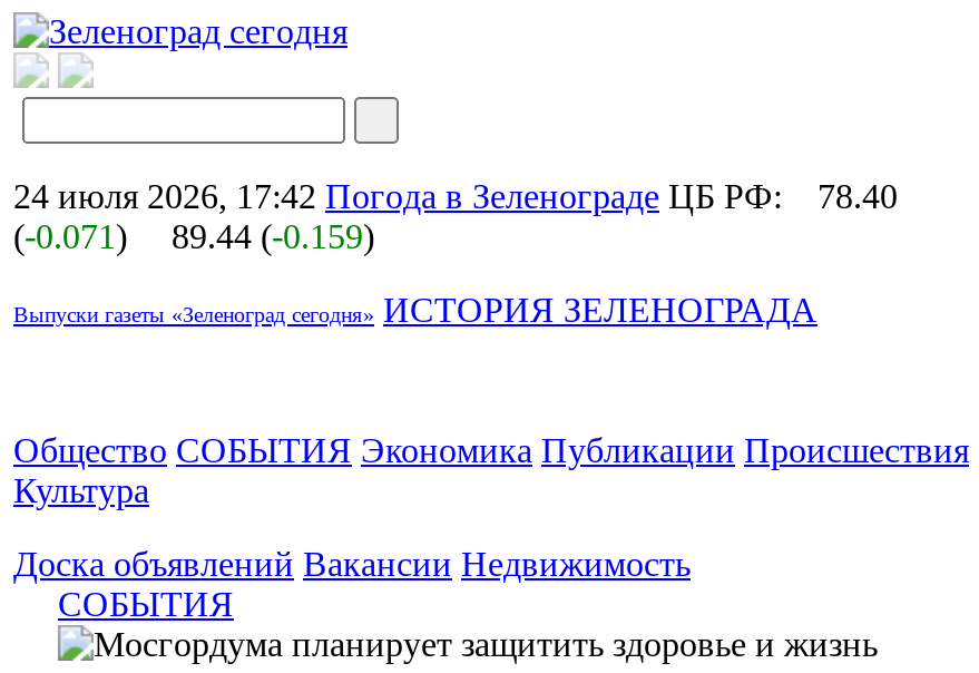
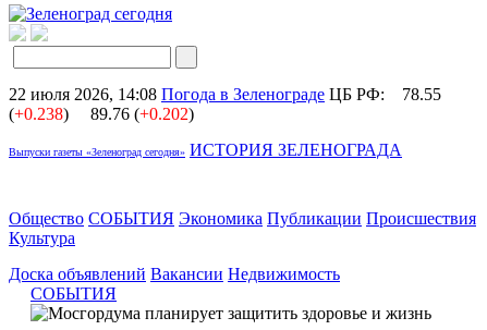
- 24 июля 2026, 17:42 Погода в Зеленограде ЦБ РФ: 78.40
+ 22 июля 2026, 14:08 Погода в Зеленограде ЦБ РФ: 78.55

- (-0.071)
+ (+0.238)

- 89.44 (-0.159)
+ 89.76 (+0.202)
